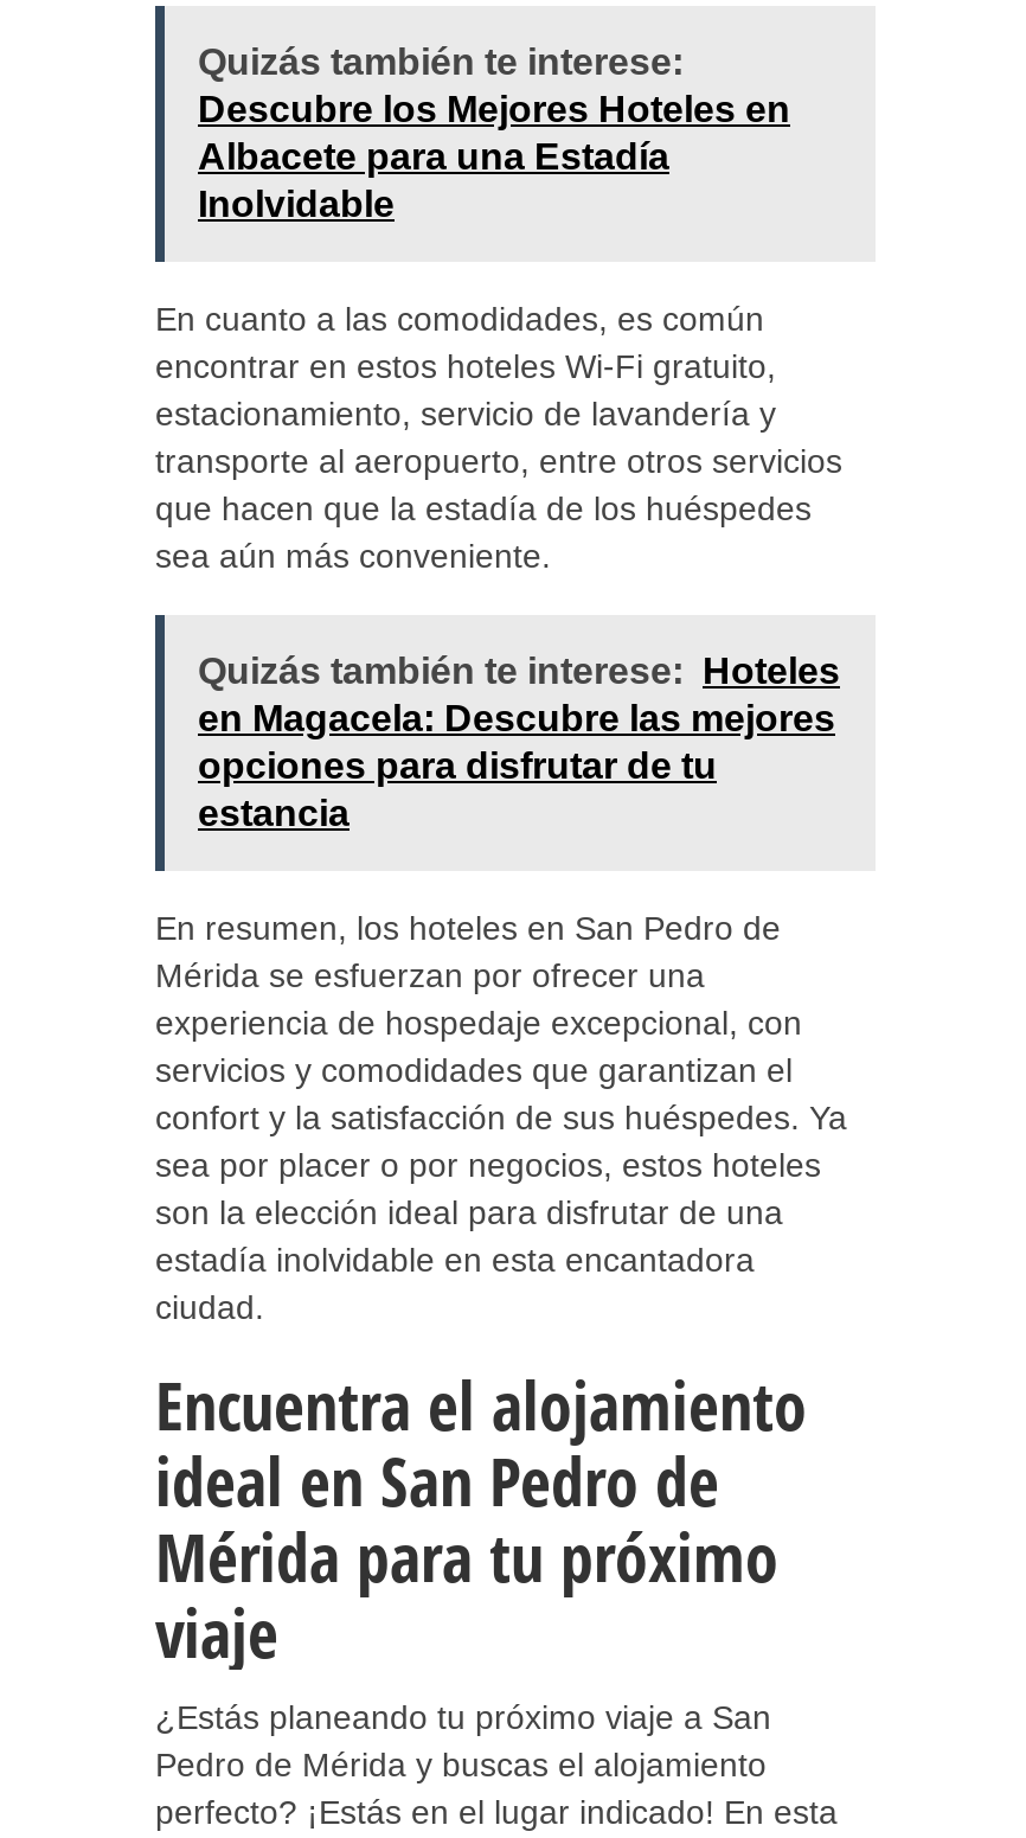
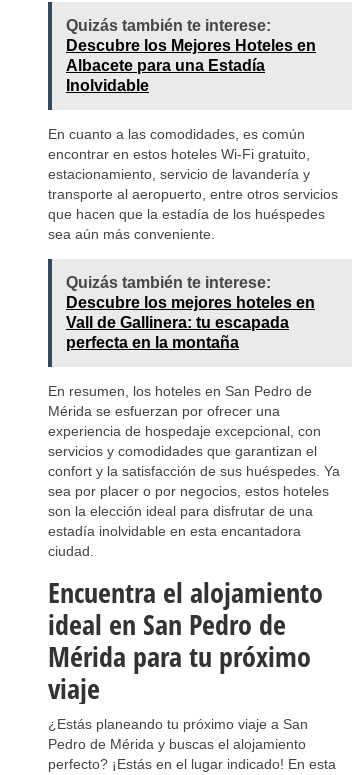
- Quizás también te interese: Hoteles
- en Magacela: Descubre las mejores
- opciones para disfrutar de tu
- estancia
+ Quizás también te interese:
+ Descubre los mejores hoteles en
+ Vall de Gallinera: tu escapada
+ perfecta en la montaña
